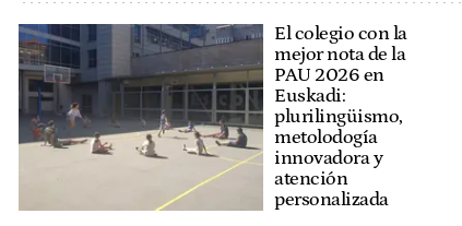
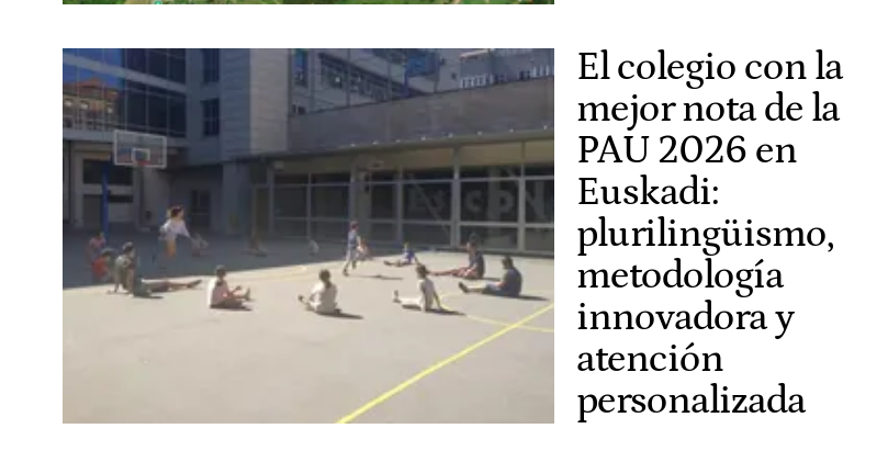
- metolodogía
+ metodología
